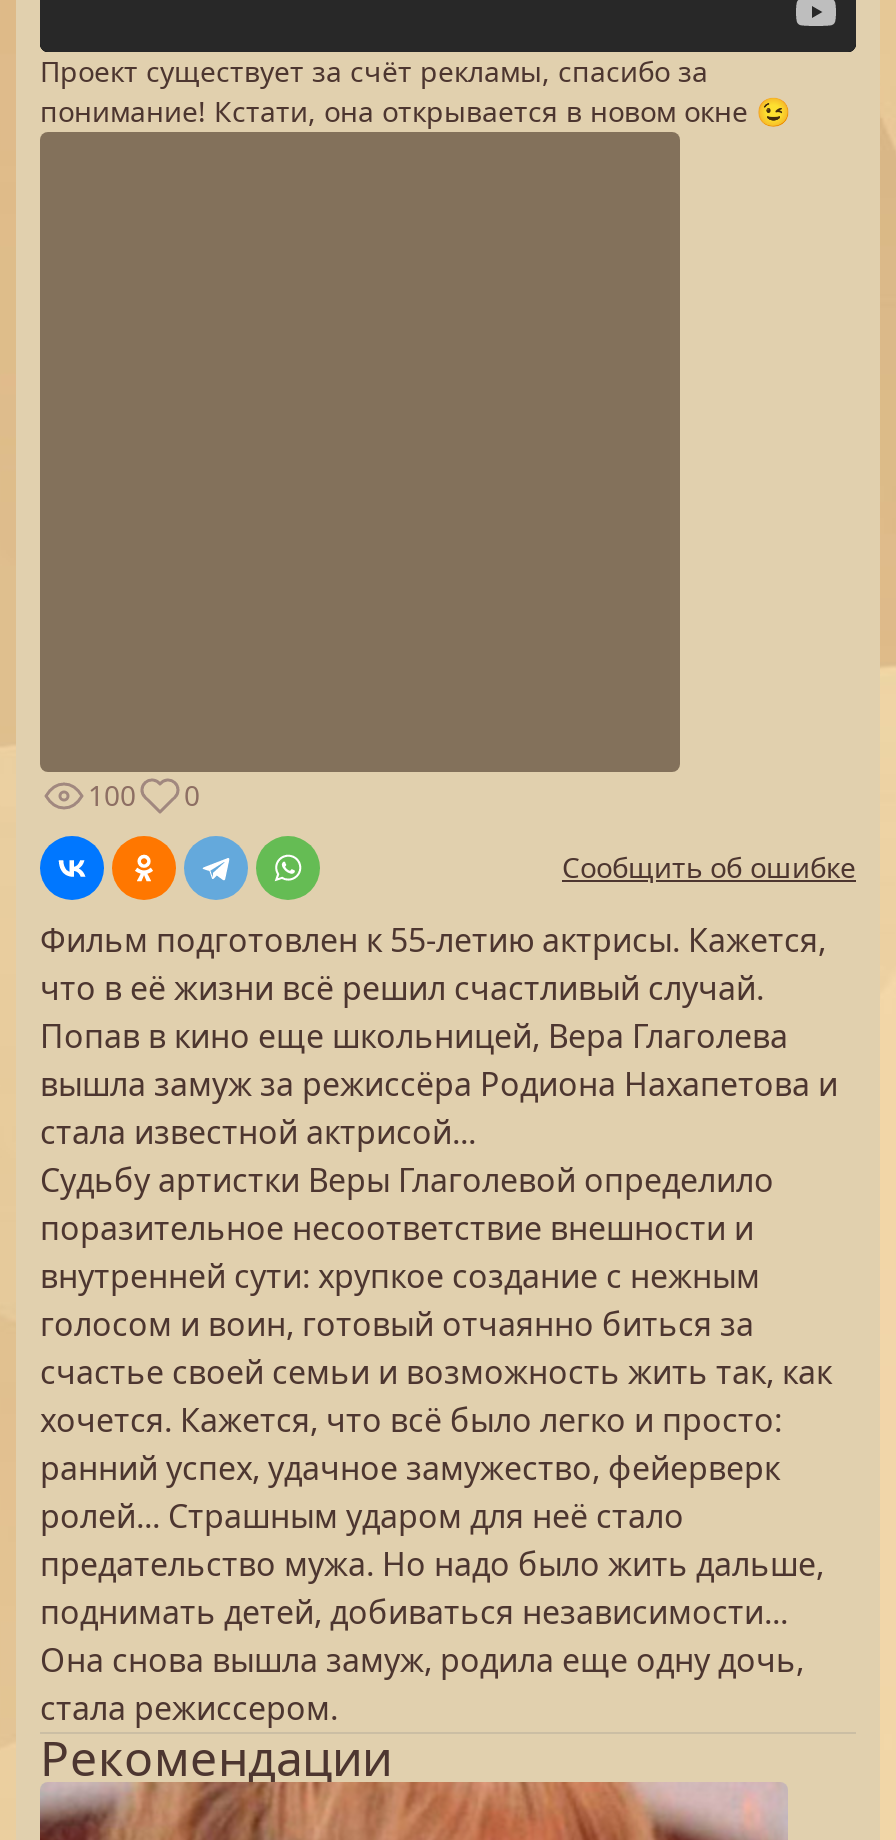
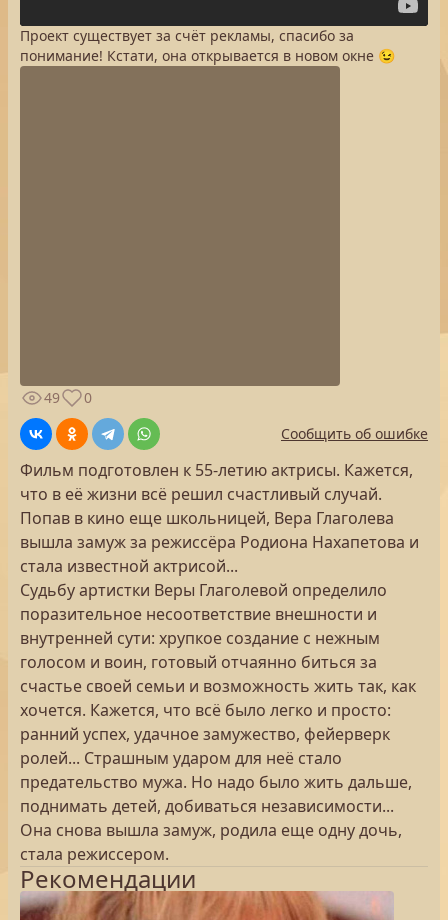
- 100 0
+ 49 0
